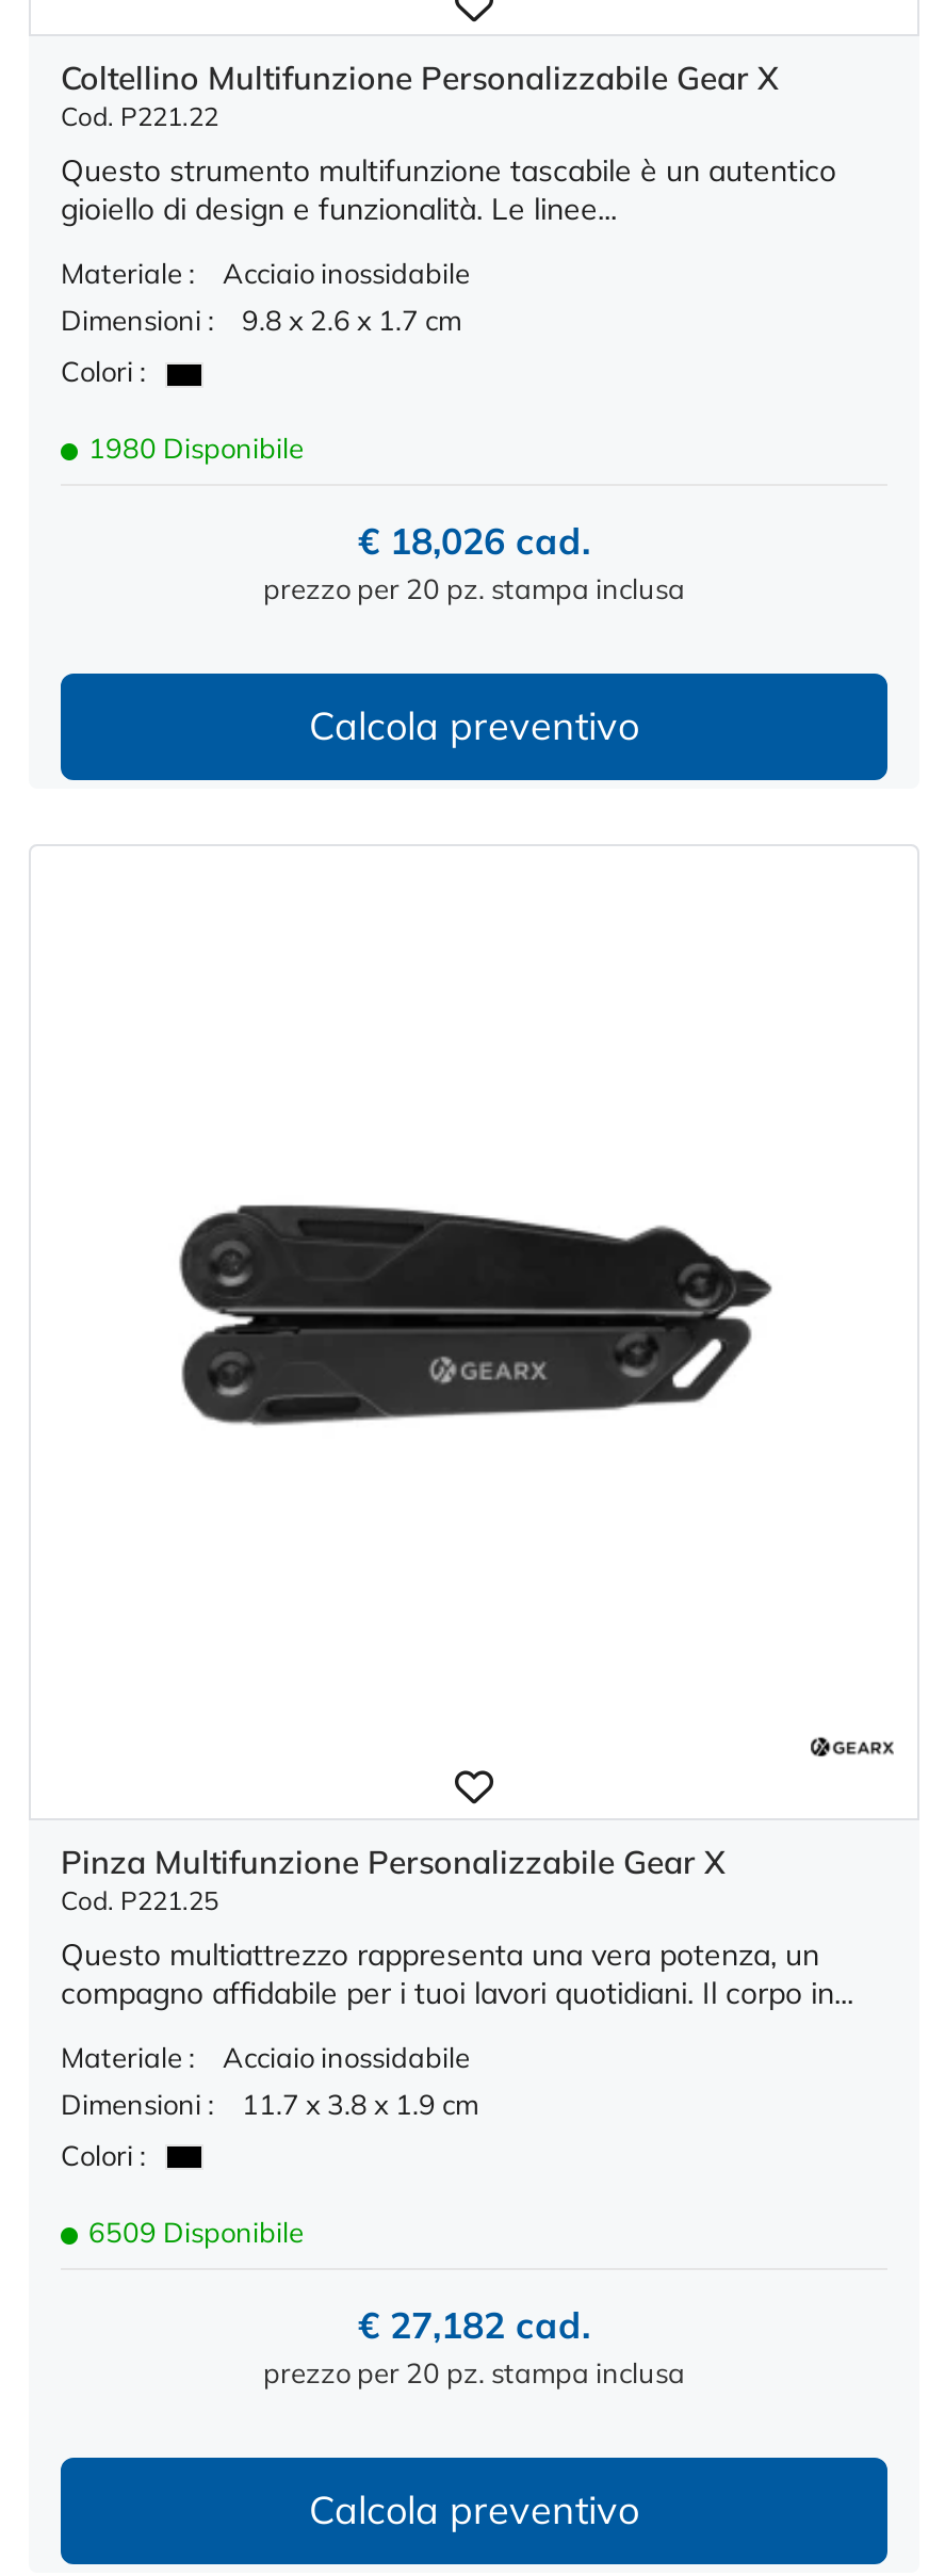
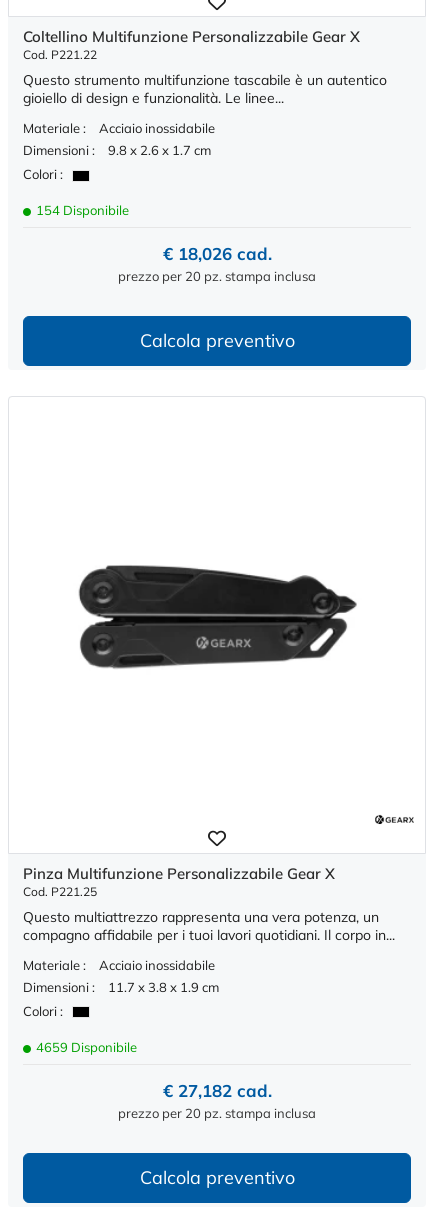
- 1980 Disponibile
+ 154 Disponibile

- 6509 Disponibile
+ 4659 Disponibile
